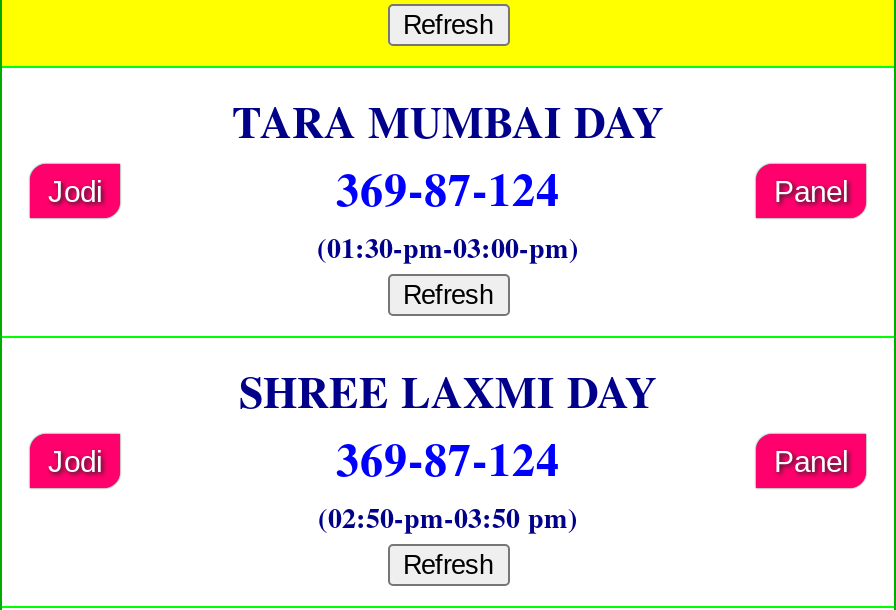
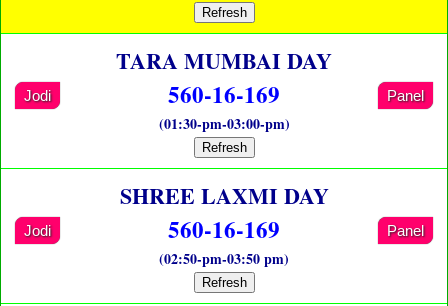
- 369-87-124
+ 560-16-169

- 369-87-124
+ 560-16-169
